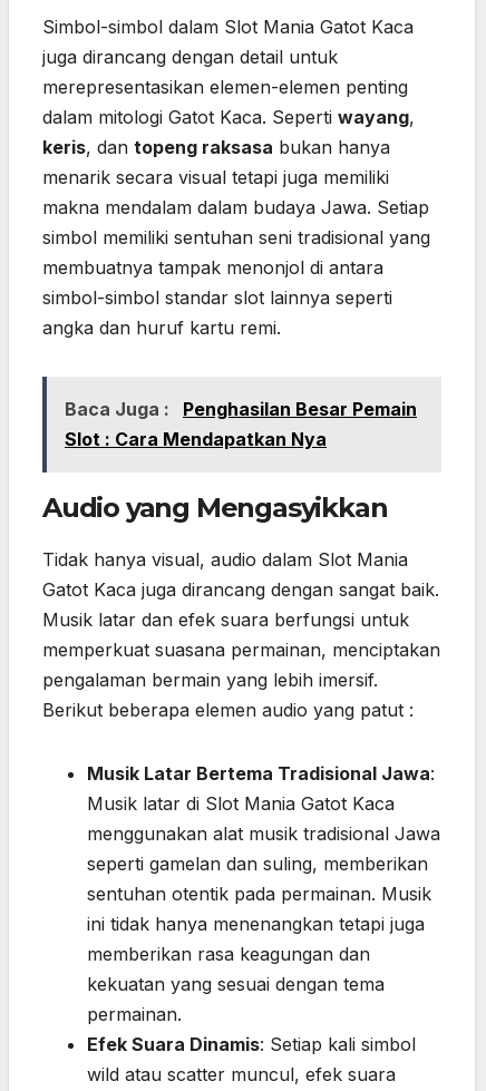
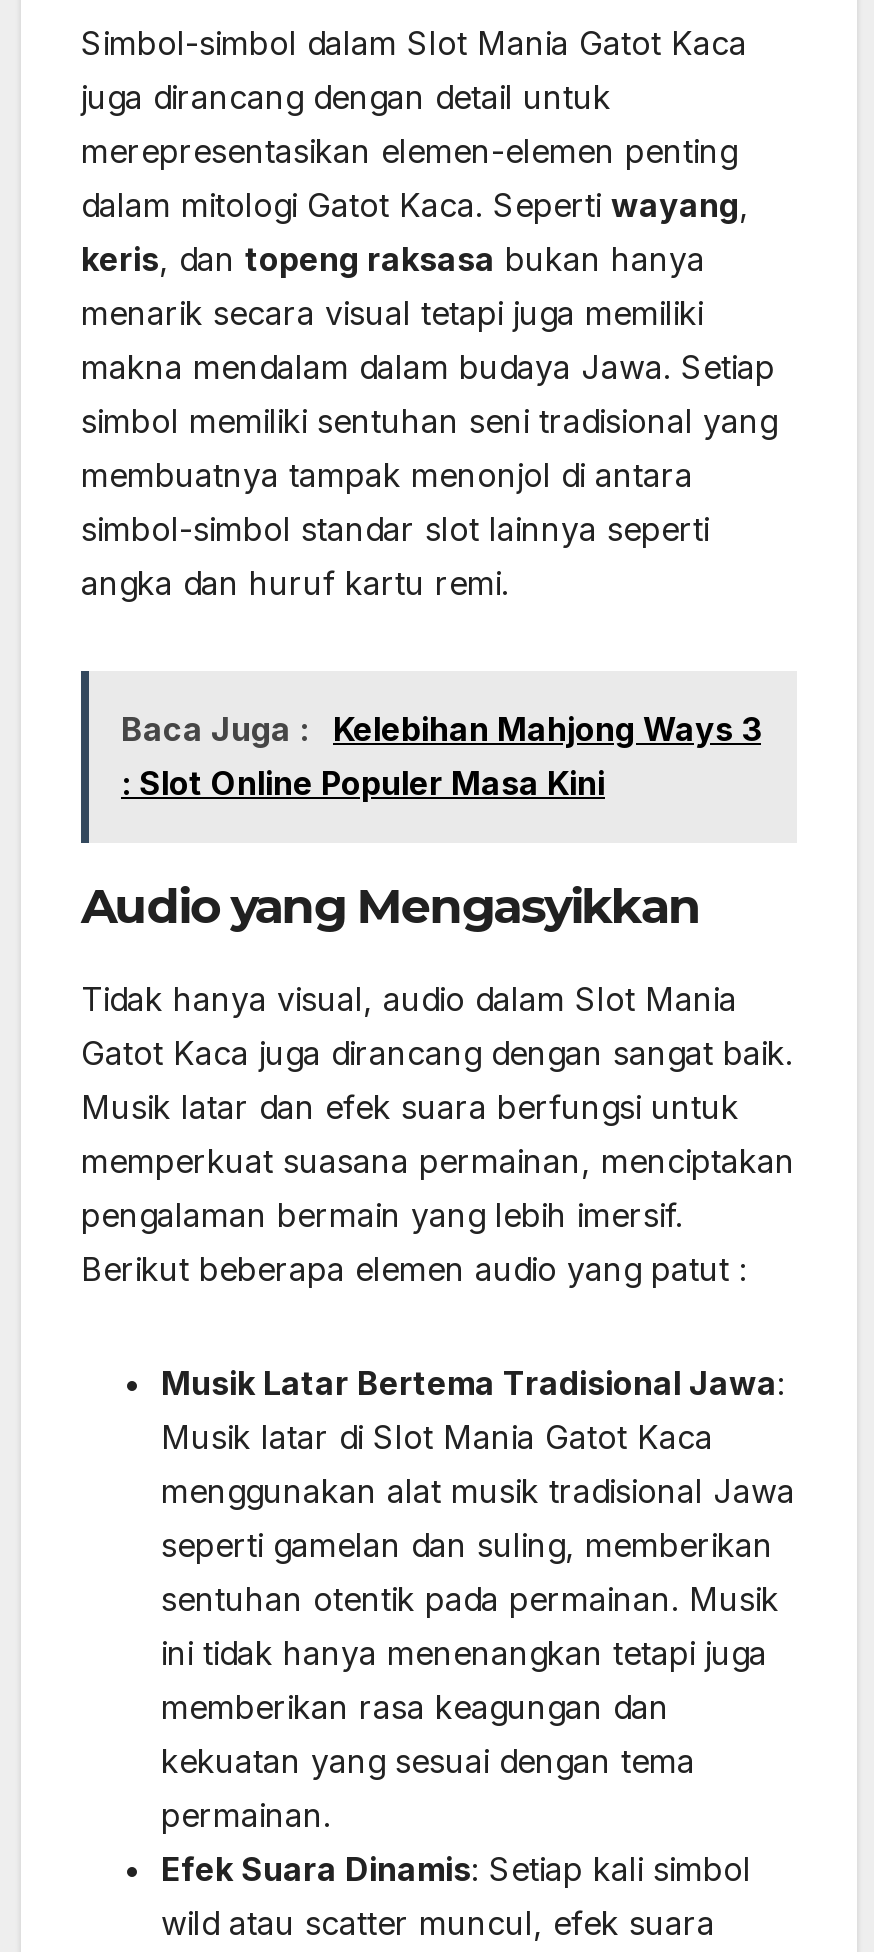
- Baca Juga : Penghasilan Besar Pemain
- Slot : Cara Mendapatkan Nya
+ Baca Juga : Kelebihan Mahjong Ways 3
+ : Slot Online Populer Masa Kini
